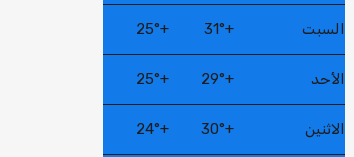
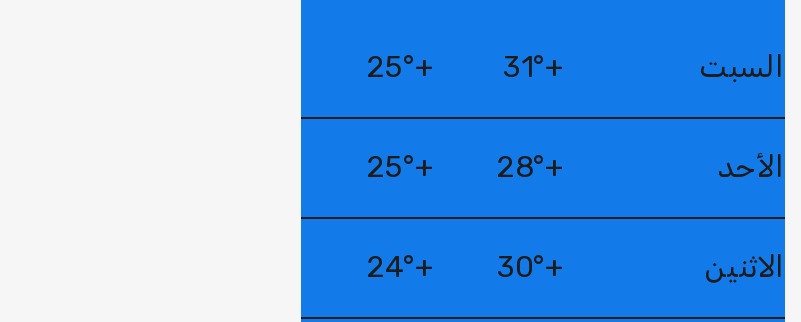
- 29°
+ 28°
